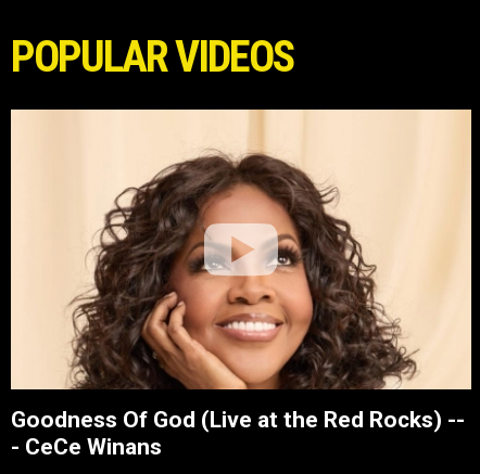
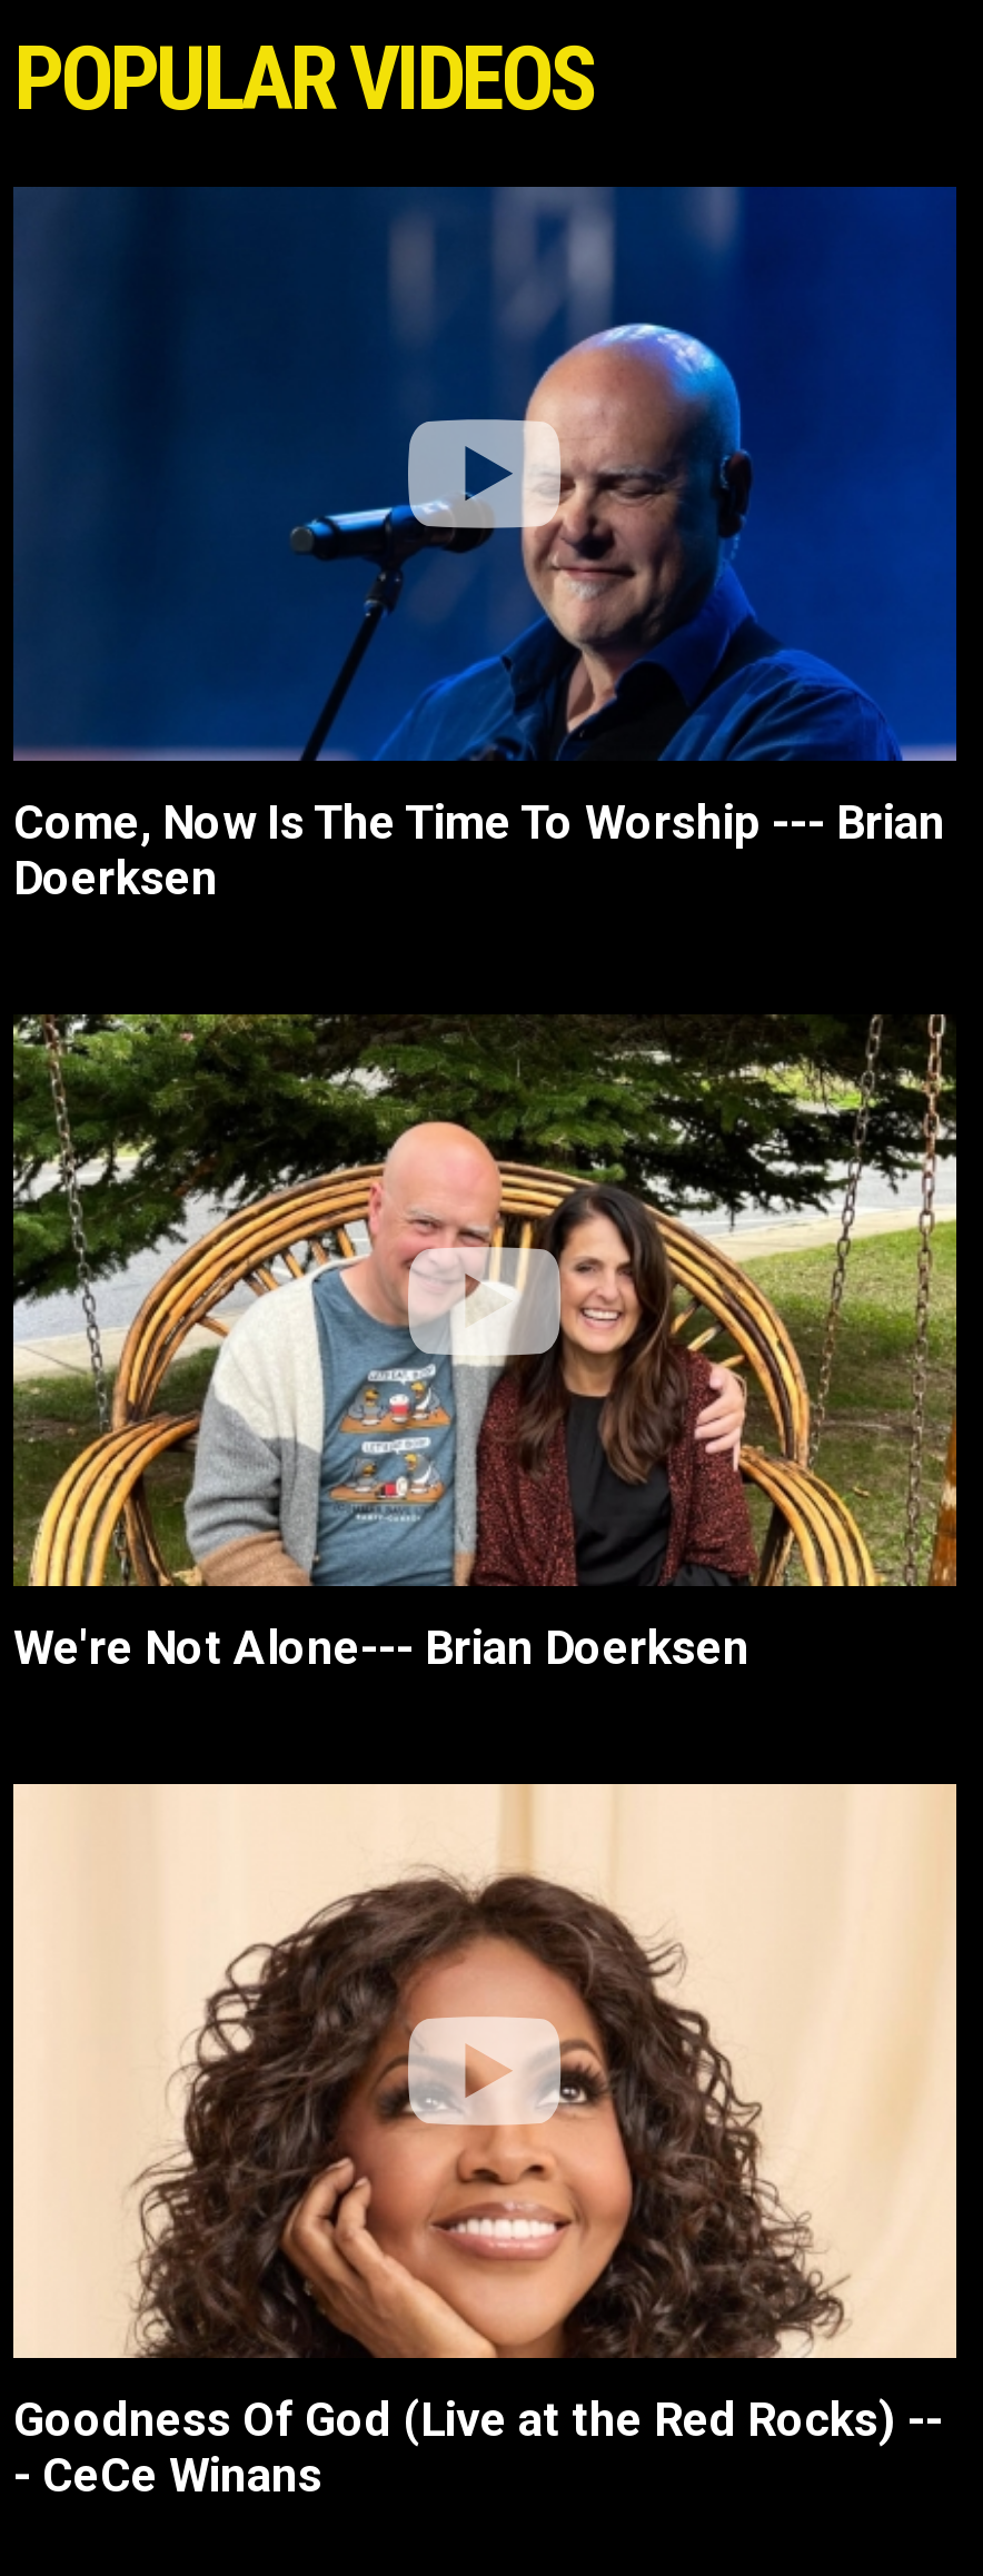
+ [image]
+ We're Not Alone--- Brian Doerksen

+ [image]
+ Come, Now Is The Time To Worship --- Brian
+ Doerksen
